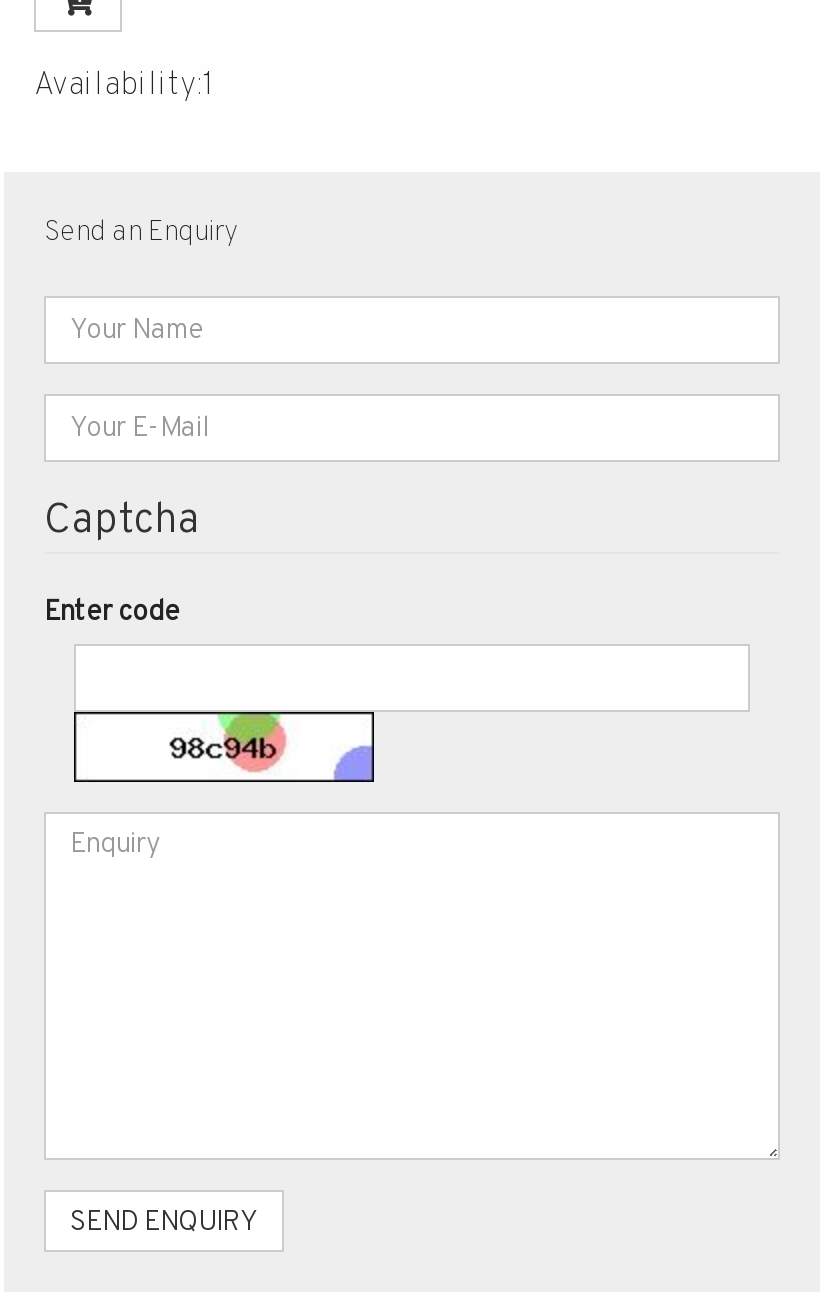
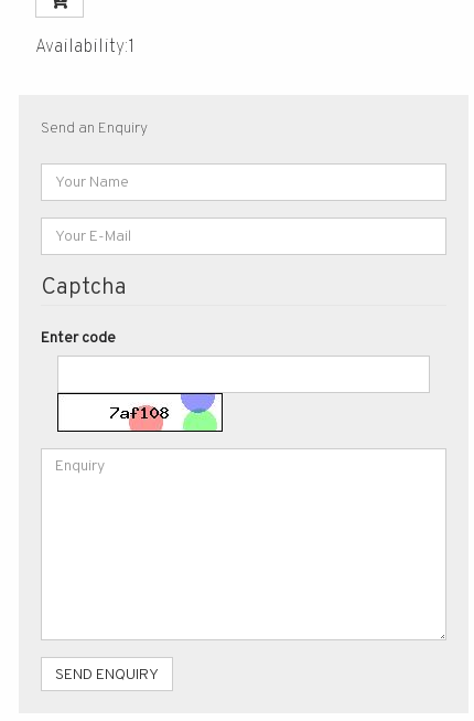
- [image]
+ [image]
